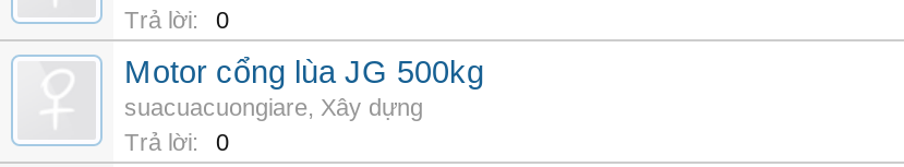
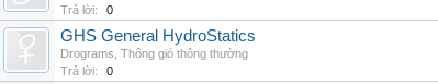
- Motor cổng lùa JG 500kg
- suacuacuongiare, Xây dựng
+ GHS General HydroStatics
+ Drograms, Thông gió thông thường
